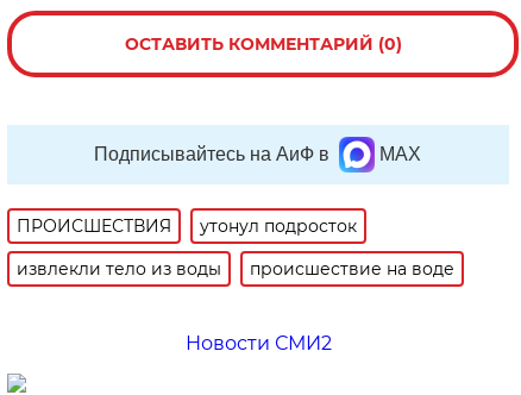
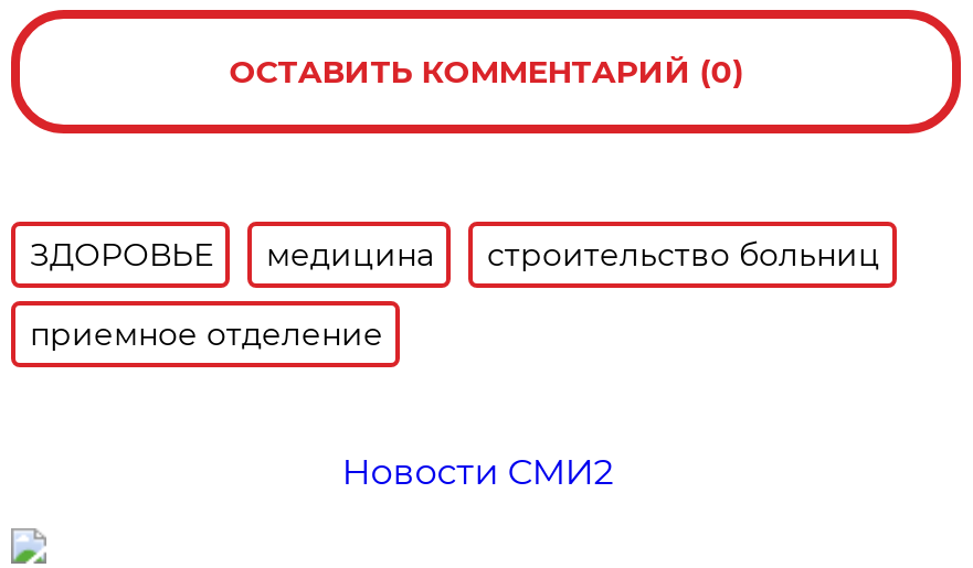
- Подписывайтесь на АиФ в
- MAX
- ПРОИСШЕСТВИЯ
- утонул подросток
- извлекли тело из воды
- происшествие на воде
+ ЗДОРОВЬЕ
+ медицина
+ строительство больниц
+ приемное отделение
